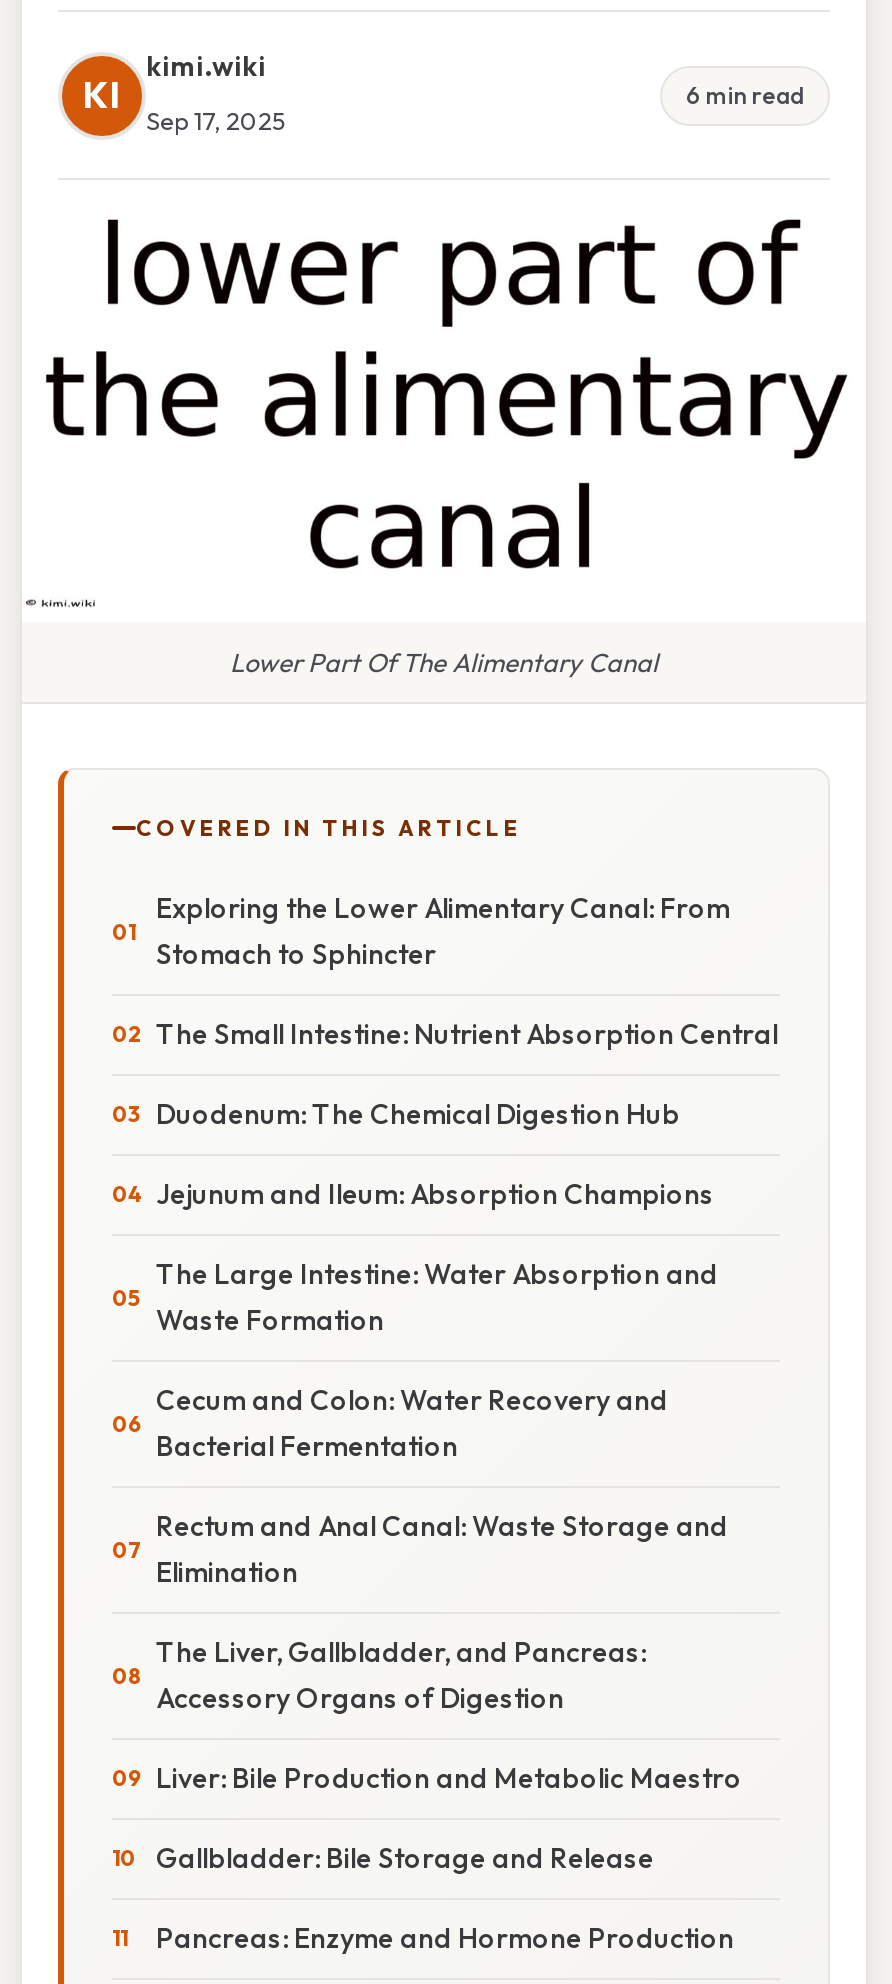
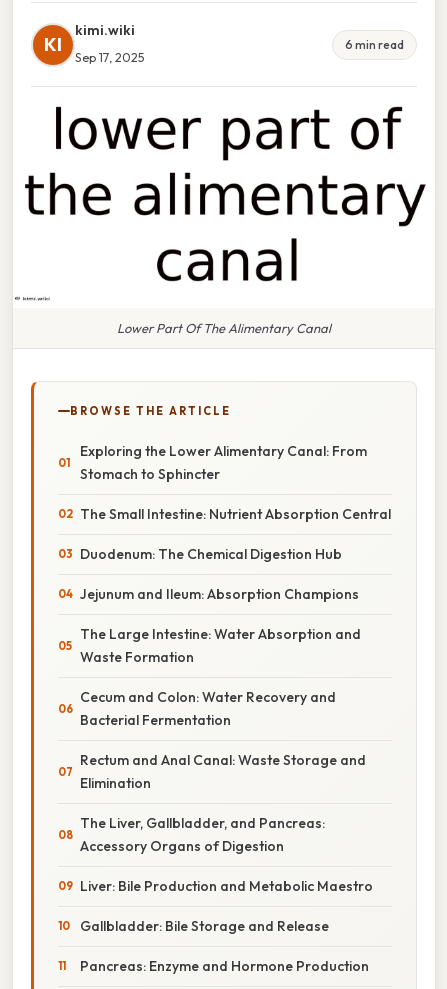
- COVERED IN THIS ARTICLE
+ BROWSE THE ARTICLE
